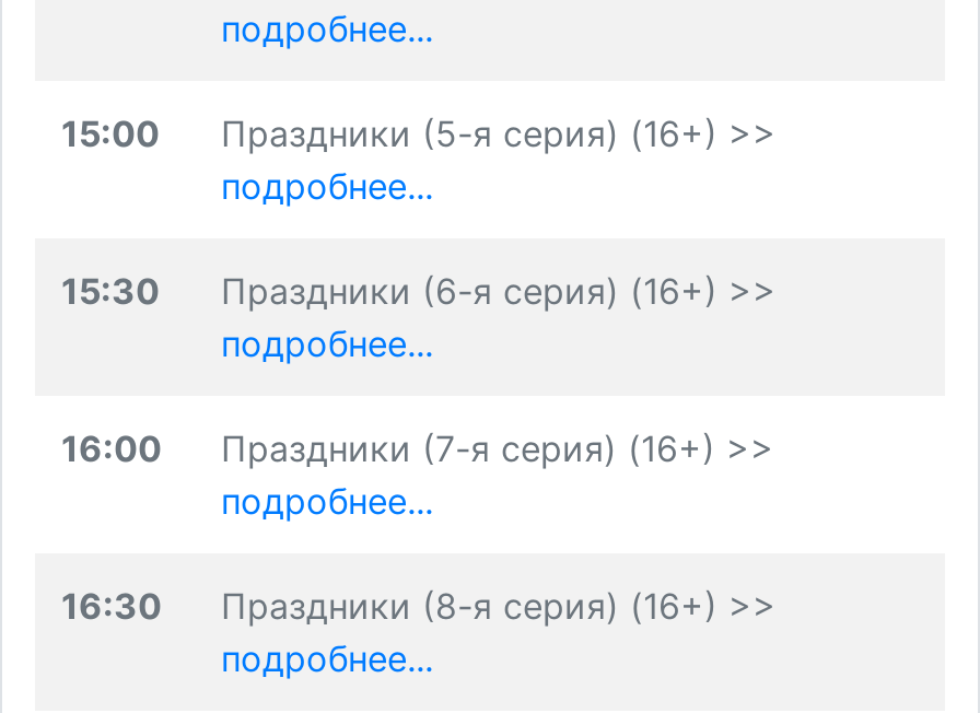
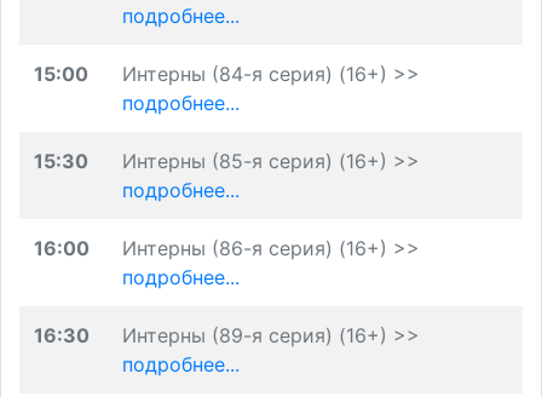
- Праздники (5-я серия) (16+) >>
+ Интерны (84-я серия) (16+) >>

- Праздники (6-я серия) (16+) >>
+ Интерны (85-я серия) (16+) >>

- Праздники (7-я серия) (16+) >>
+ Интерны (86-я серия) (16+) >>

- Праздники (8-я серия) (16+) >>
+ Интерны (89-я серия) (16+) >>
